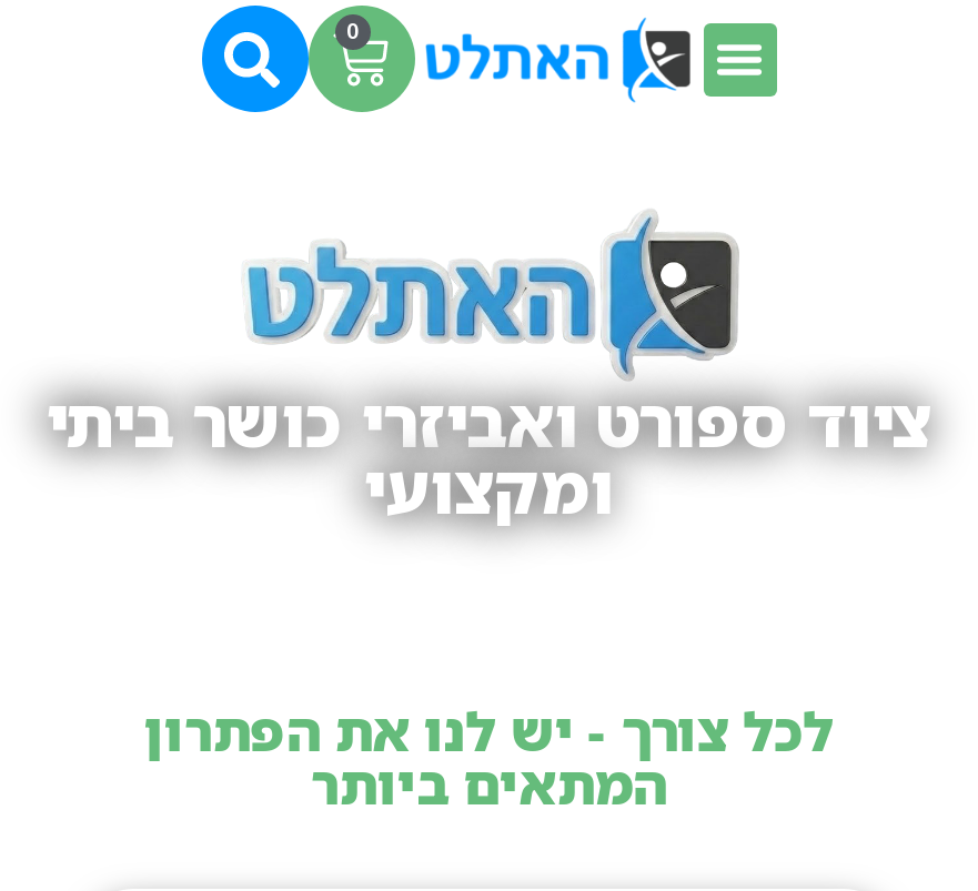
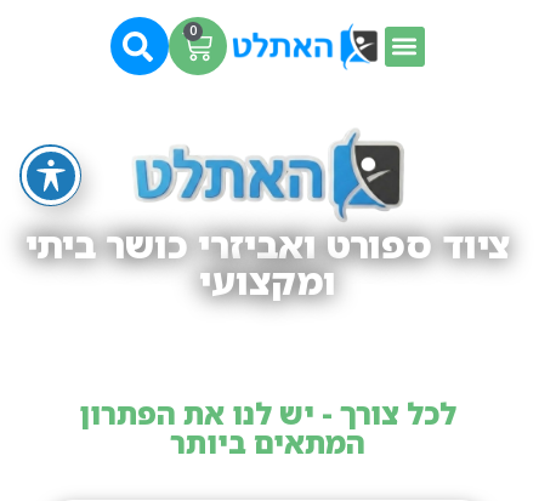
+ [image]
